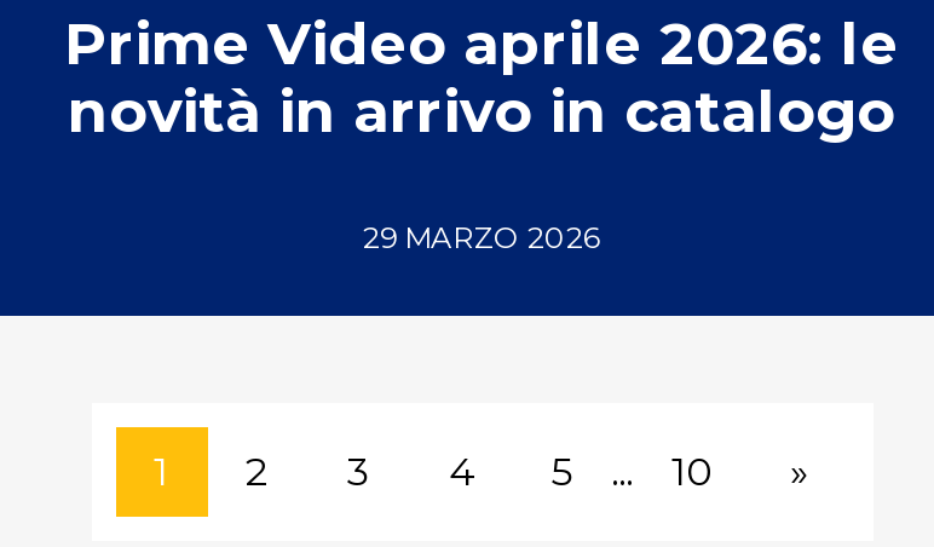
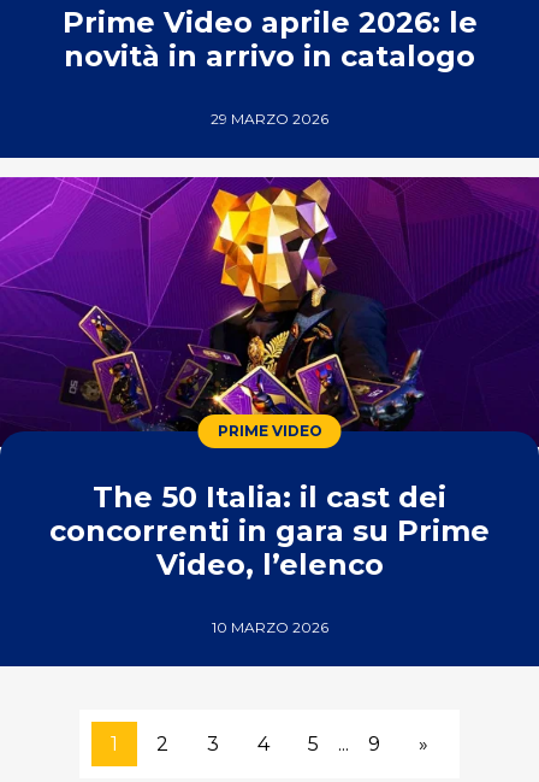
+ [image]
+ PRIME VIDEO
+ The 50 Italia: il cast dei
+ concorrenti in gara su Prime
+ Video, l’elenco
+ 10 MARZO 2026

- 10
+ 9
